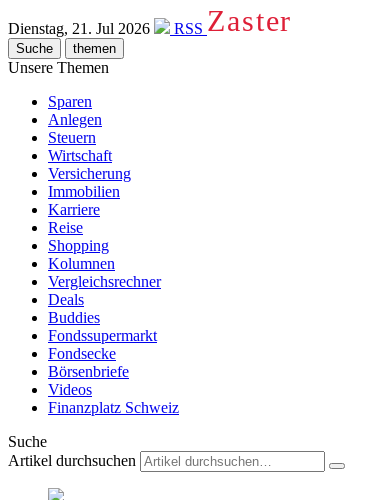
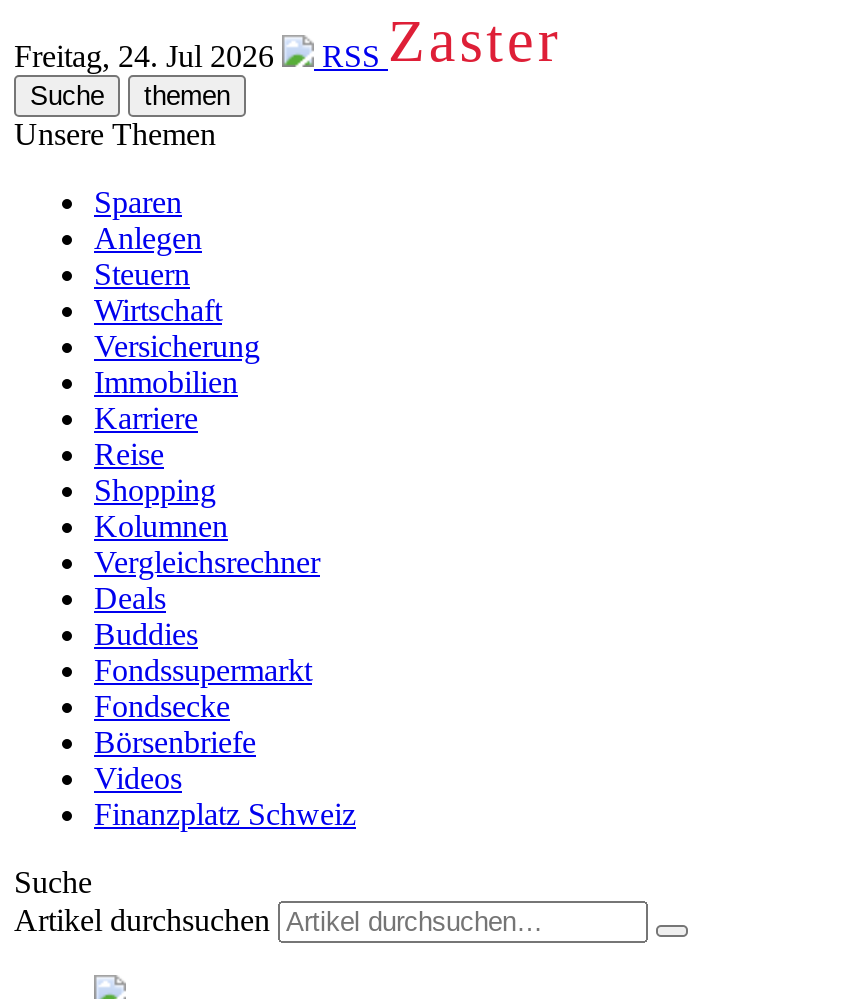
- Dienstag, 21. Jul 2026 RSS Zaster
+ Freitag, 24. Jul 2026 RSS Zaster
